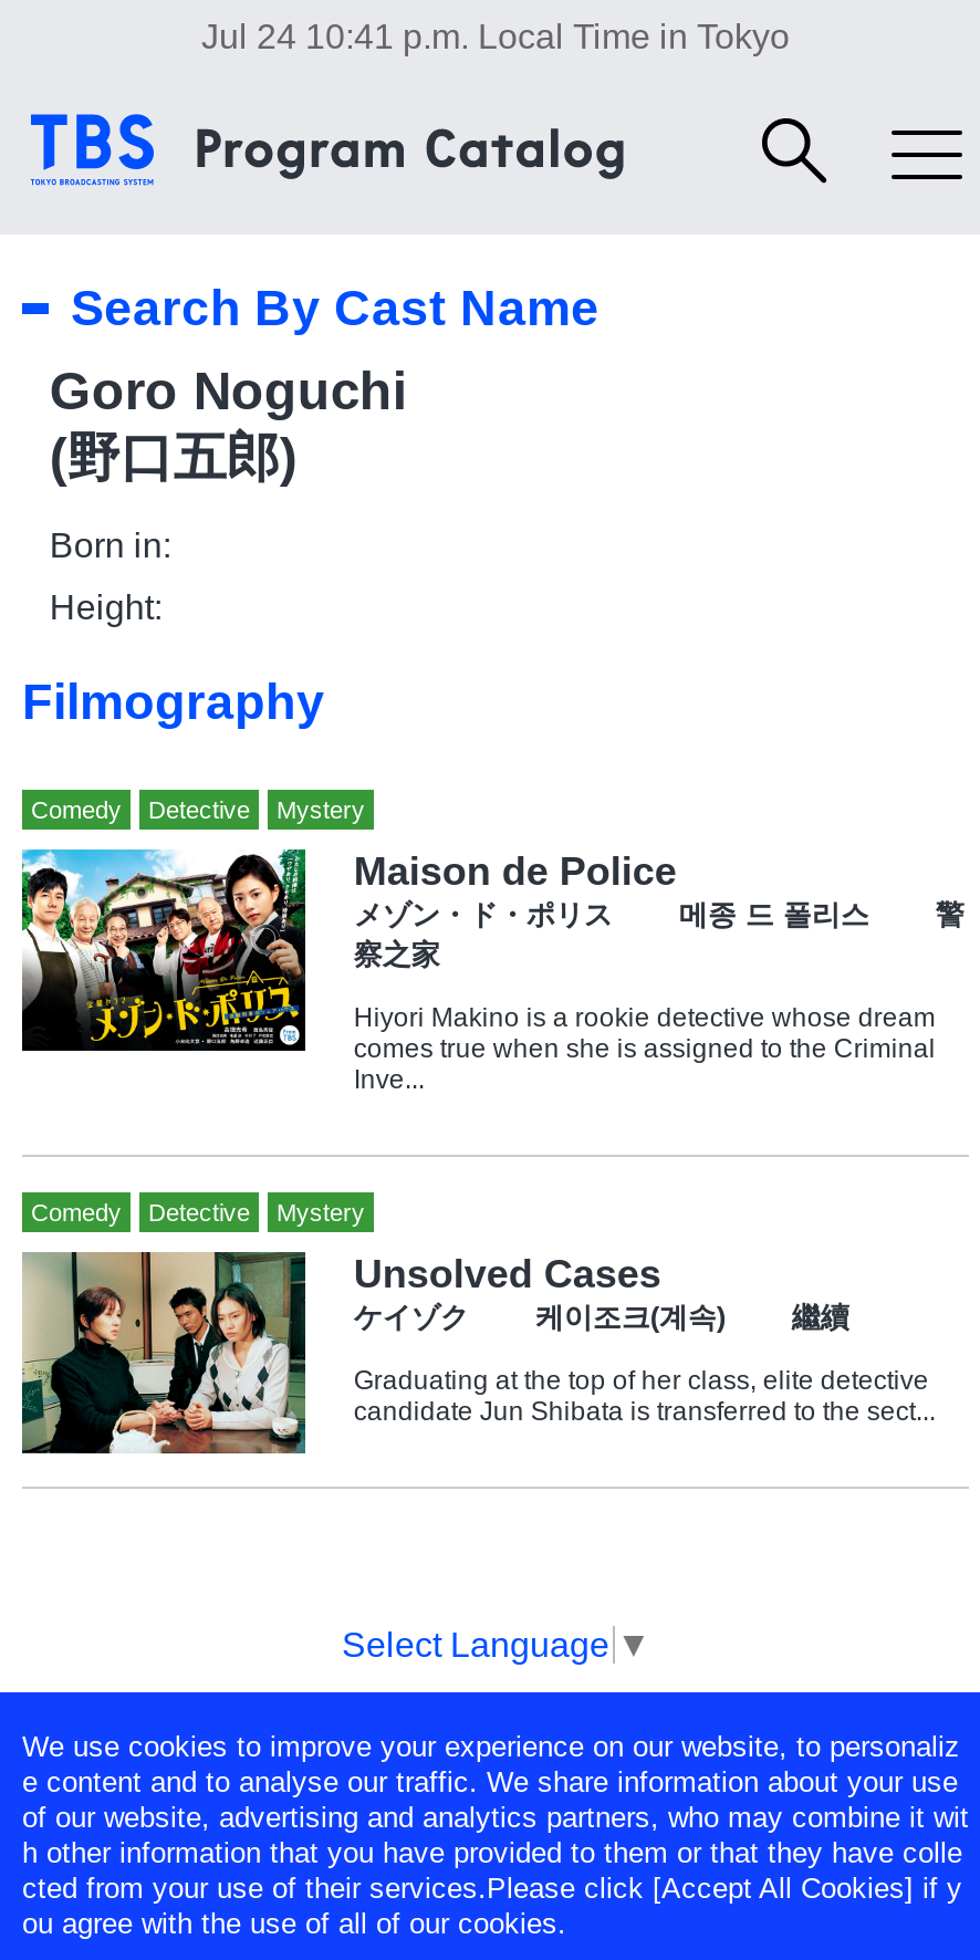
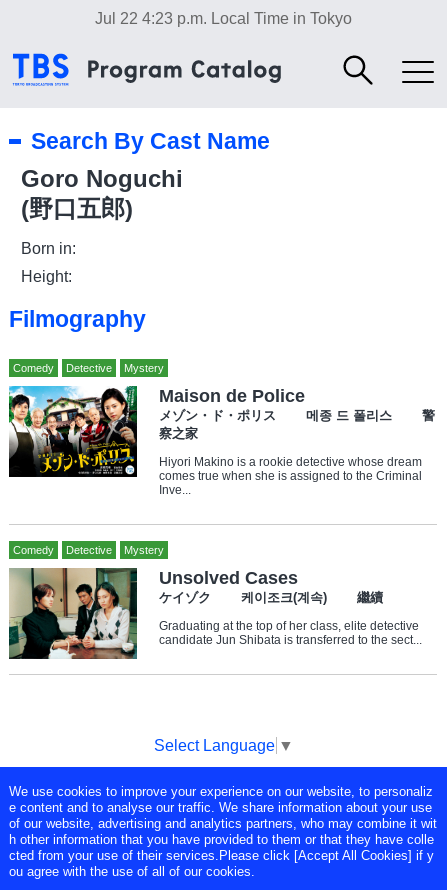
- Jul 24 10:41 p.m. Local Time in Tokyo
+ Jul 22 4:23 p.m. Local Time in Tokyo
